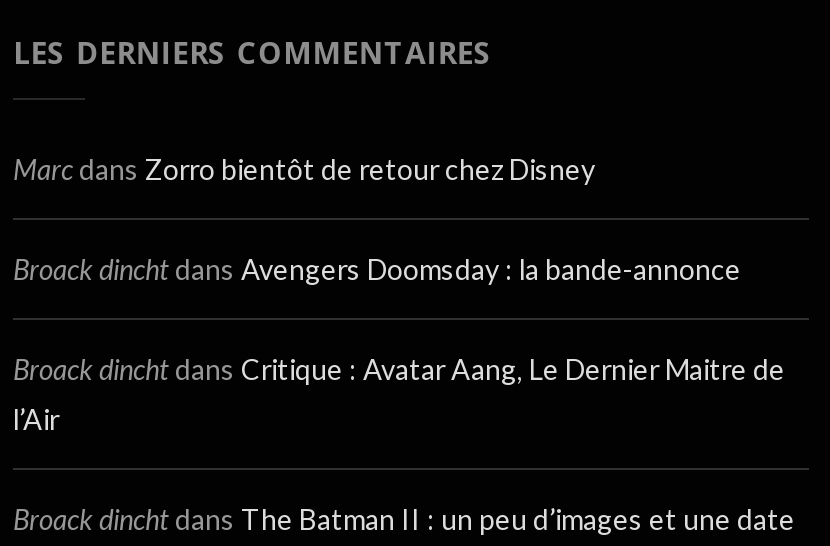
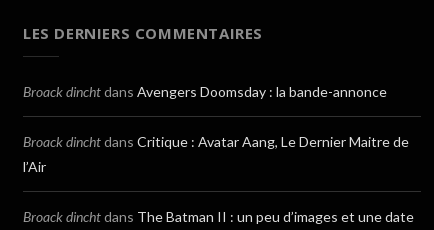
- Marc dans Zorro bientôt de retour chez Disney
